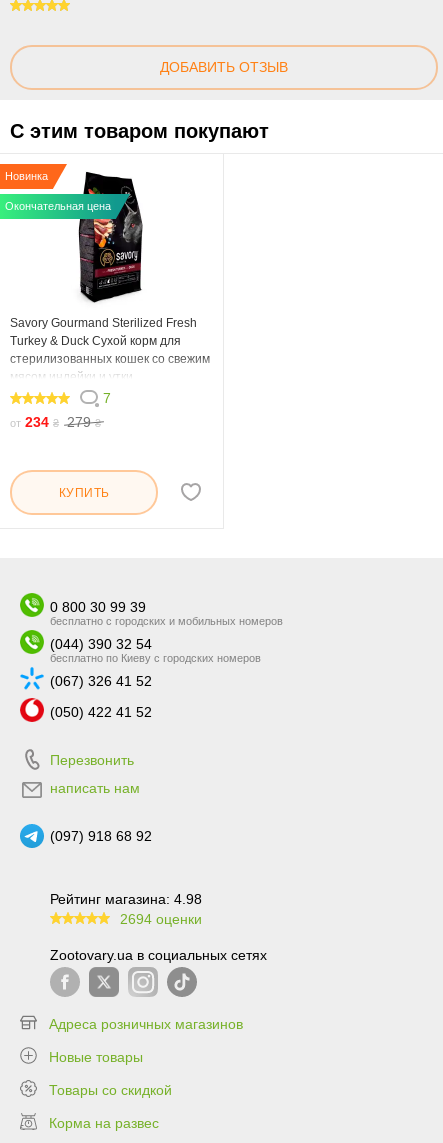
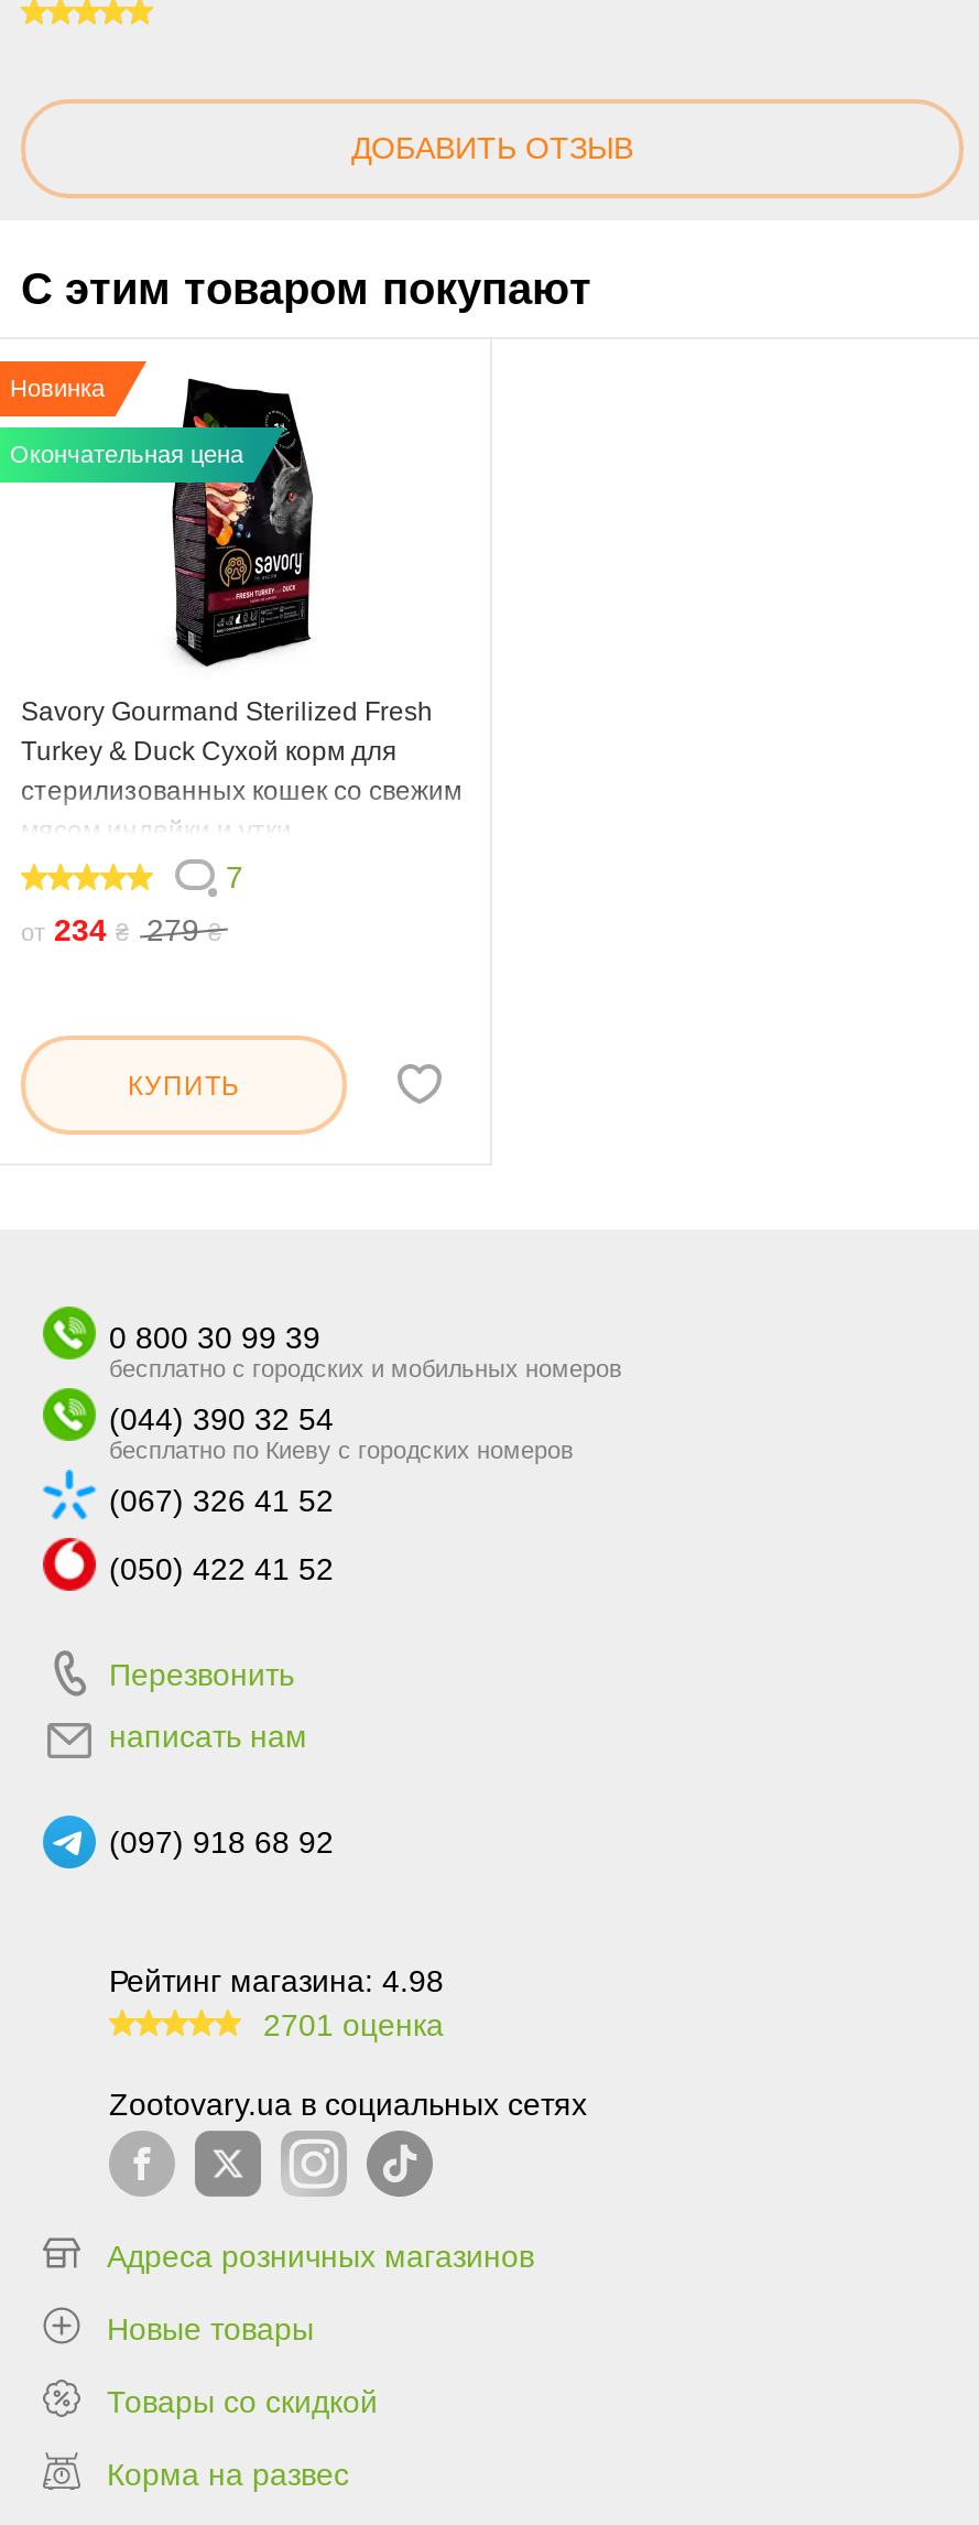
- 2694 оценки
+ 2701 оценка
